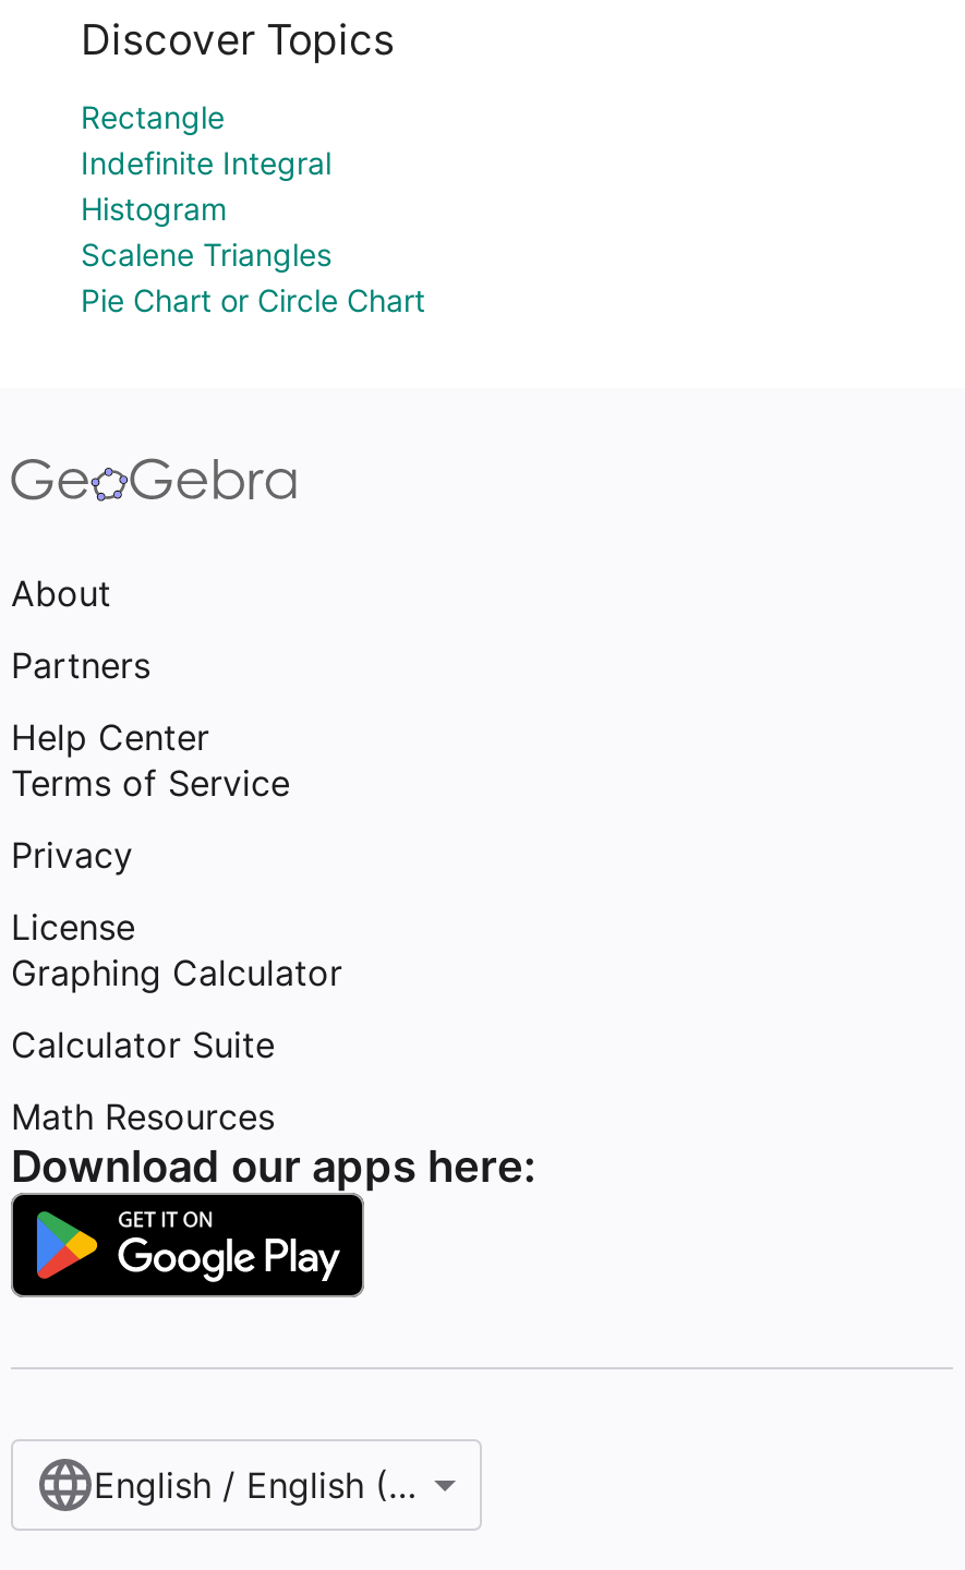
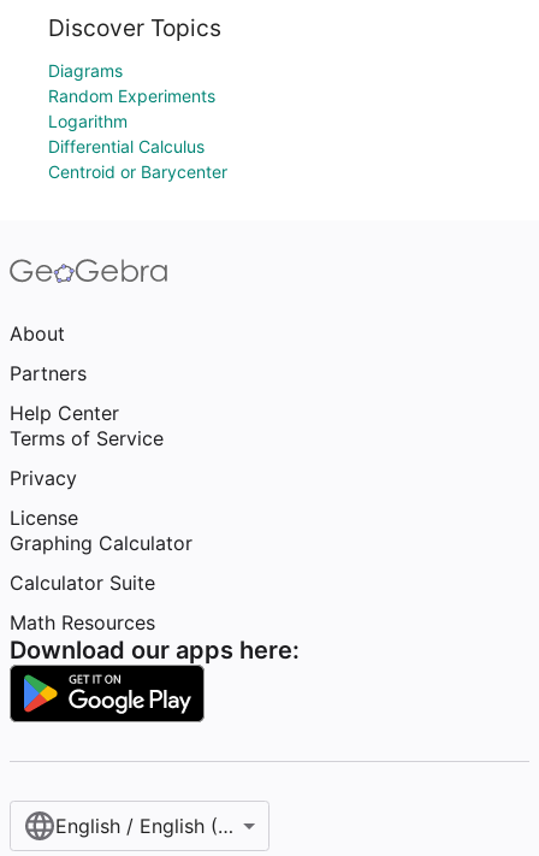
- Rectangle
- Indefinite Integral
- Histogram
- Scalene Triangles
- Pie Chart or Circle Chart
+ Diagrams
+ Random Experiments
+ Logarithm
+ Differential Calculus
+ Centroid or Barycenter
